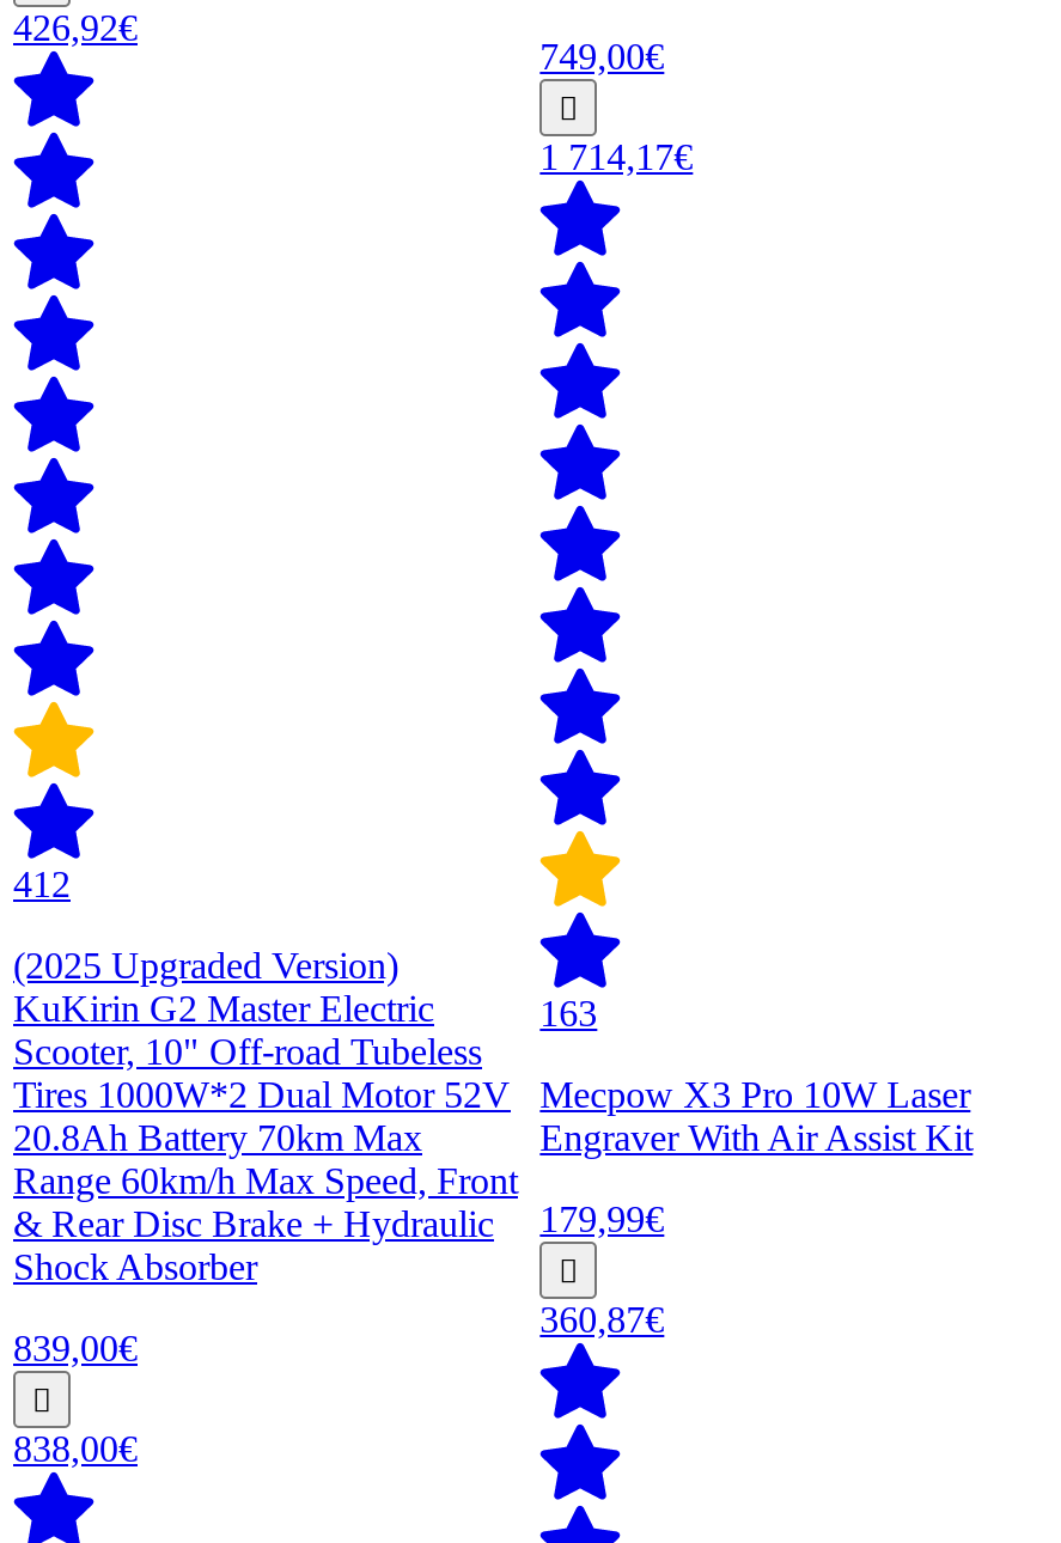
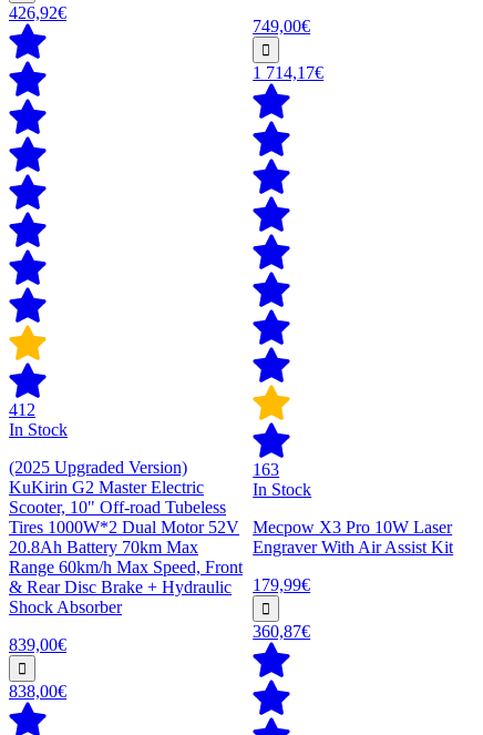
+ In Stock

+ In Stock
